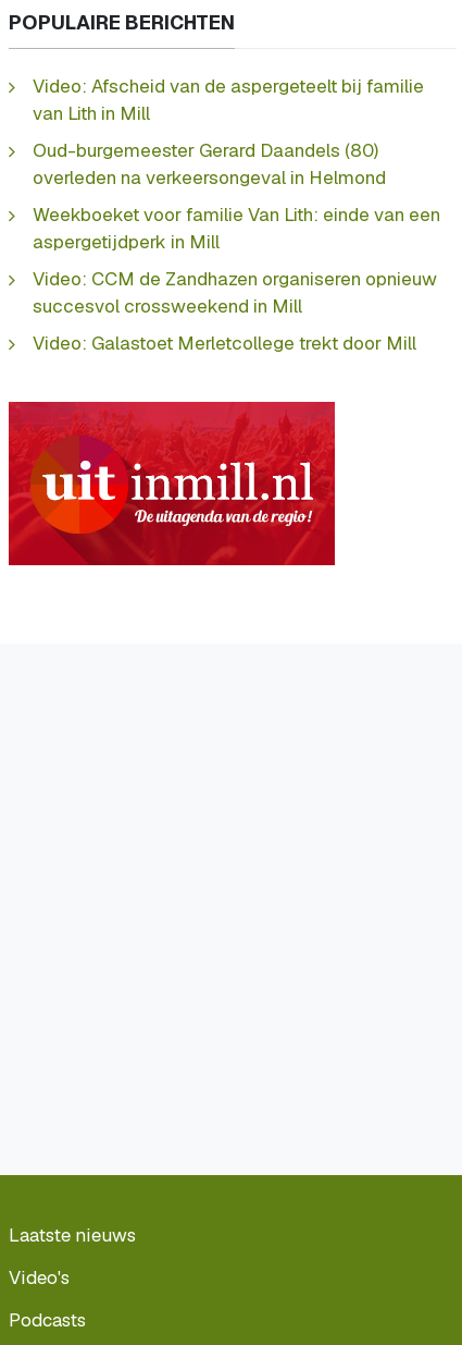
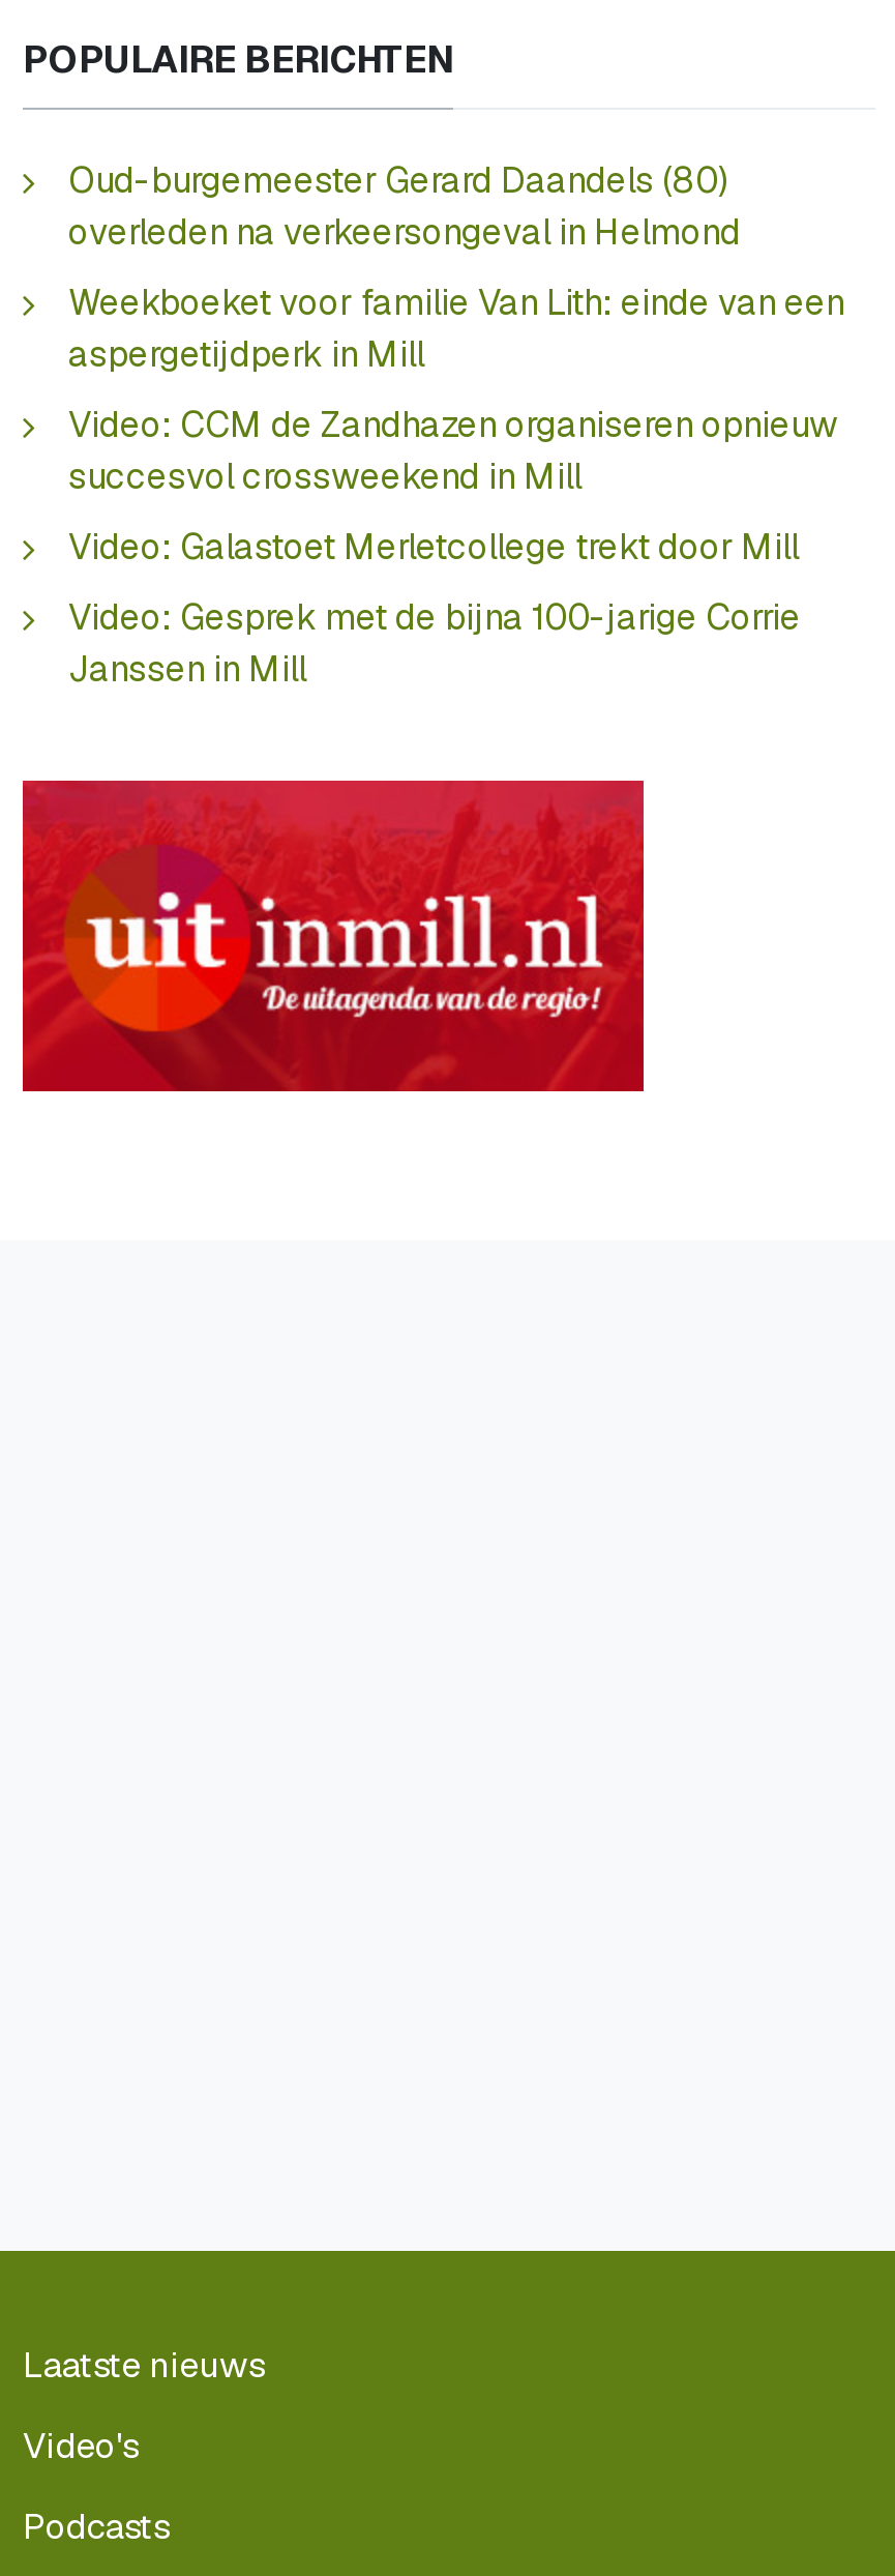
- Video: Afscheid van de aspergeteelt bij familie
- van Lith in Mill

moved up: Oud-burgemeester Gerard Daandels (80) | overleden na verkeersongeval in Helmond | Weekboeket voor familie Van Lith: einde van een | aspergetijdperk in Mill | Video: CCM de Zandhazen organiseren opnieuw | succesvol crossweekend in Mill | Video: Galastoet Merletcollege trekt door Mill

+ Video: Gesprek met de bijna 100-jarige Corrie
+ Janssen in Mill
